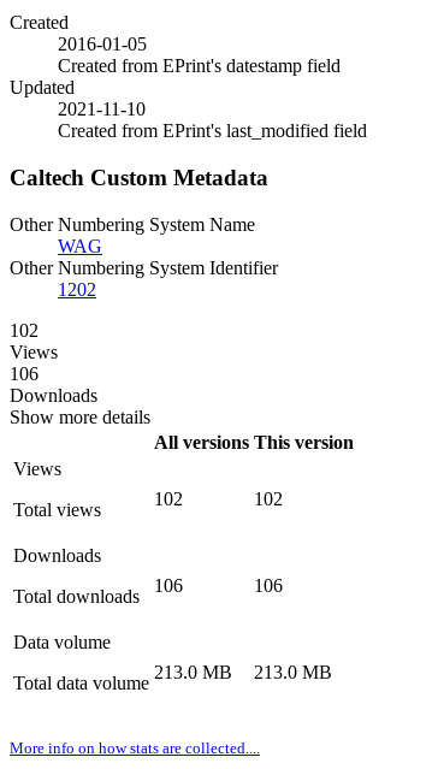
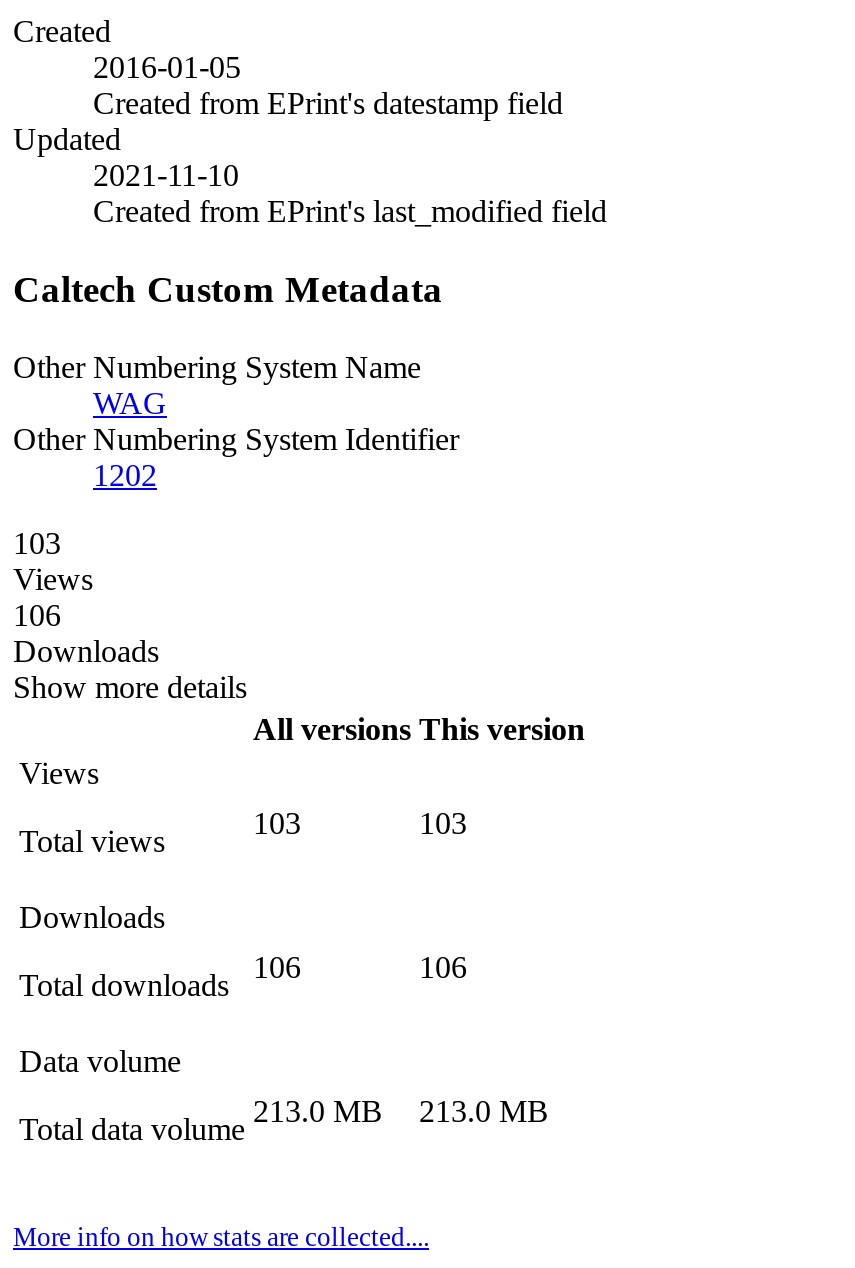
- 102
+ 103

- 102
+ 103

- 102
+ 103
